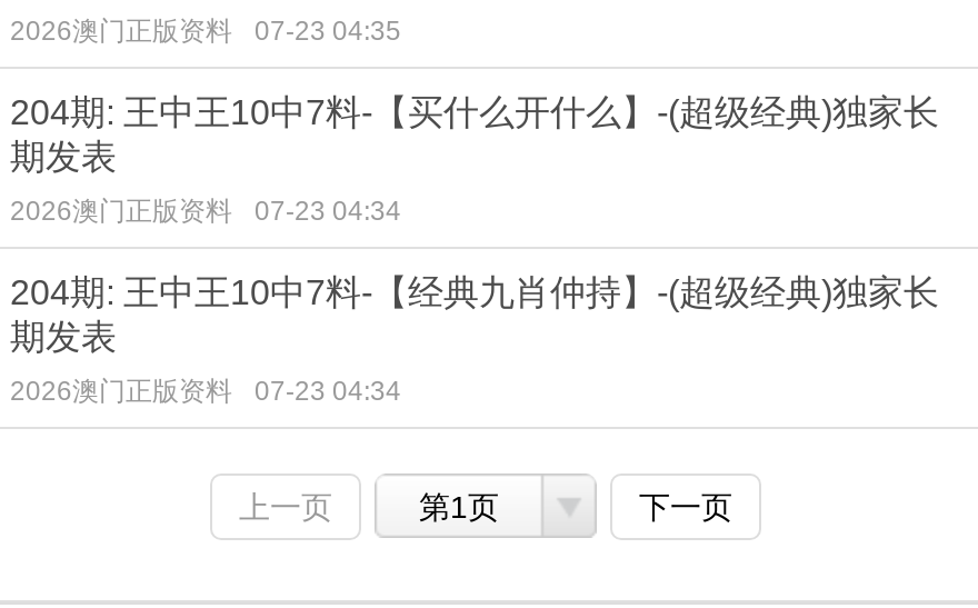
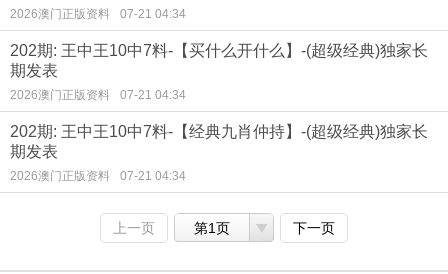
- 2026澳门正版资料 07-23 04:35
+ 2026澳门正版资料 07-21 04:34

- 204期: 王中王10中7料-【买什么开什么】-(超级经典)独家长
+ 202期: 王中王10中7料-【买什么开什么】-(超级经典)独家长

- 2026澳门正版资料 07-23 04:34
+ 2026澳门正版资料 07-21 04:34

- 204期: 王中王10中7料-【经典九肖仲持】-(超级经典)独家长
+ 202期: 王中王10中7料-【经典九肖仲持】-(超级经典)独家长

- 2026澳门正版资料 07-23 04:34
+ 2026澳门正版资料 07-21 04:34
